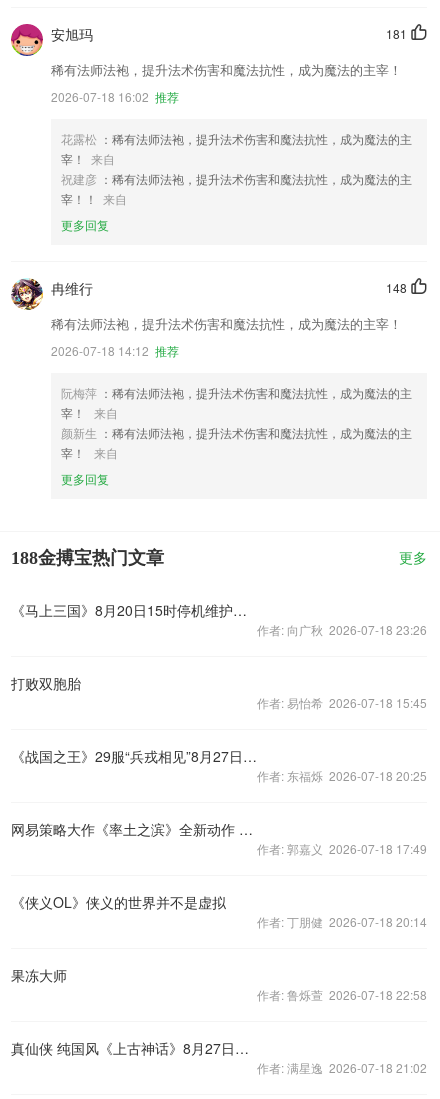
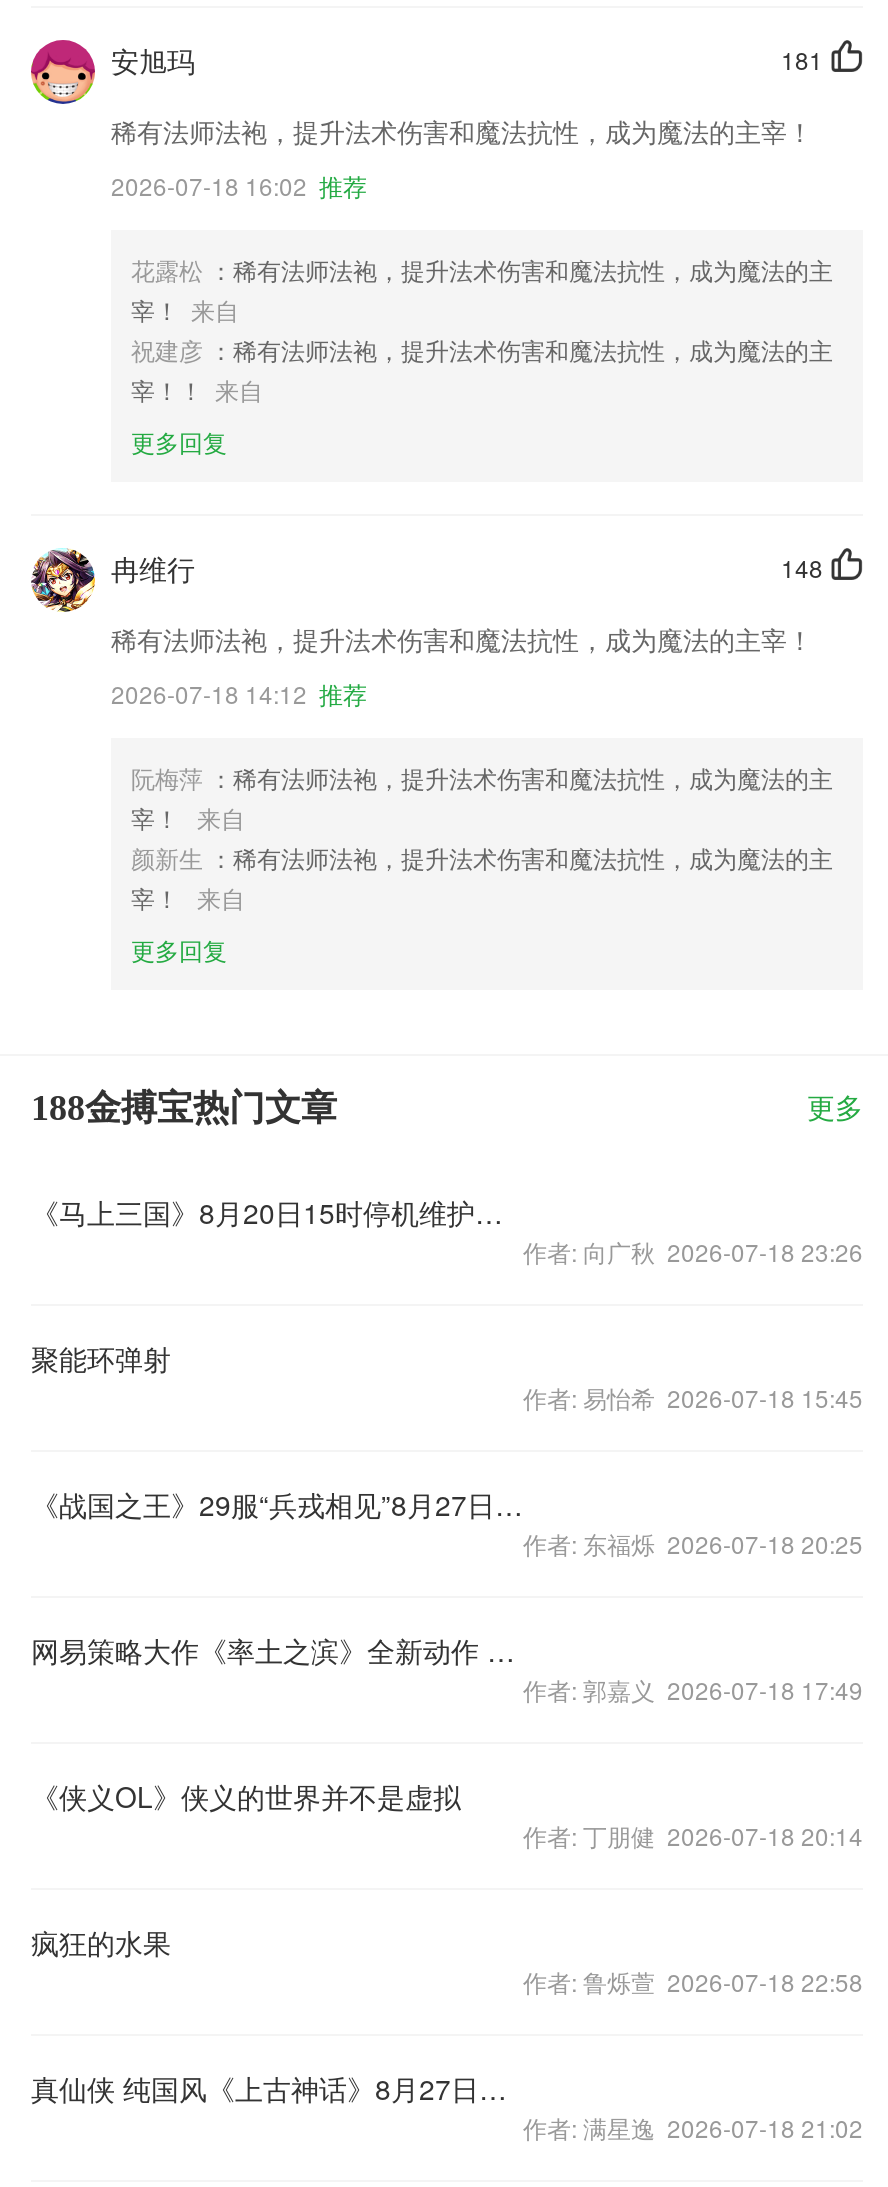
- 打败双胞胎
+ 聚能环弹射

- 果冻大师
+ 疯狂的水果
